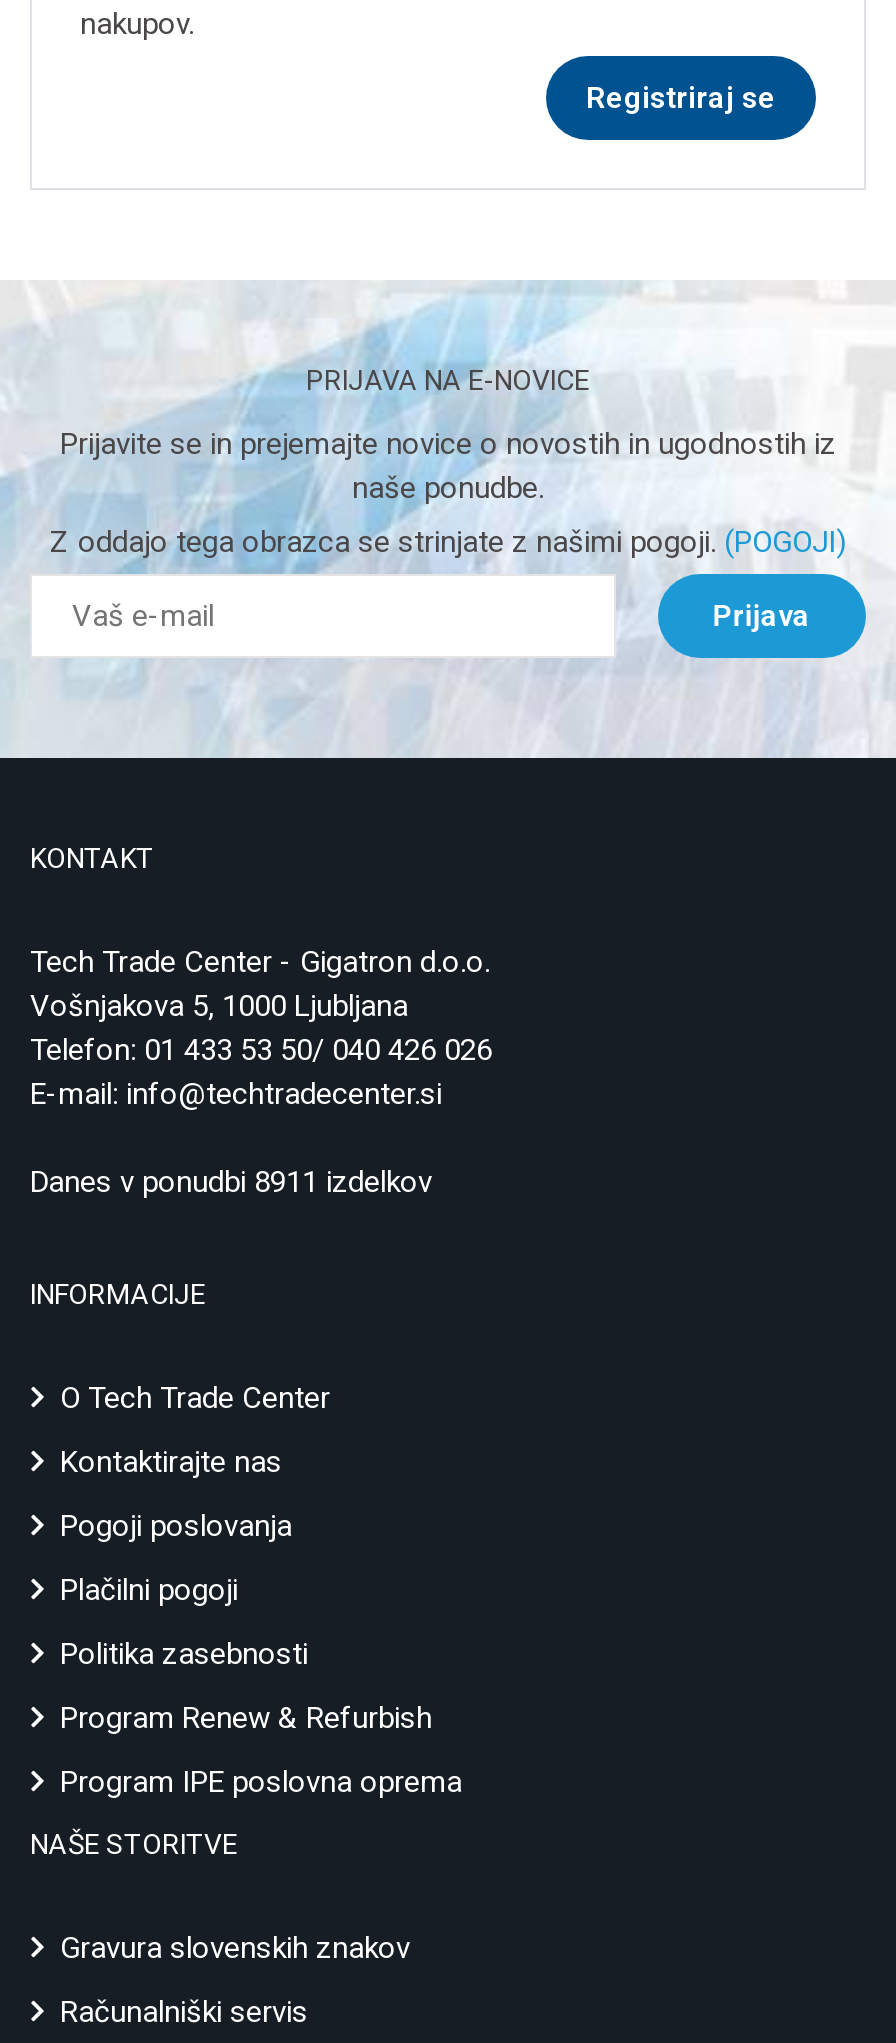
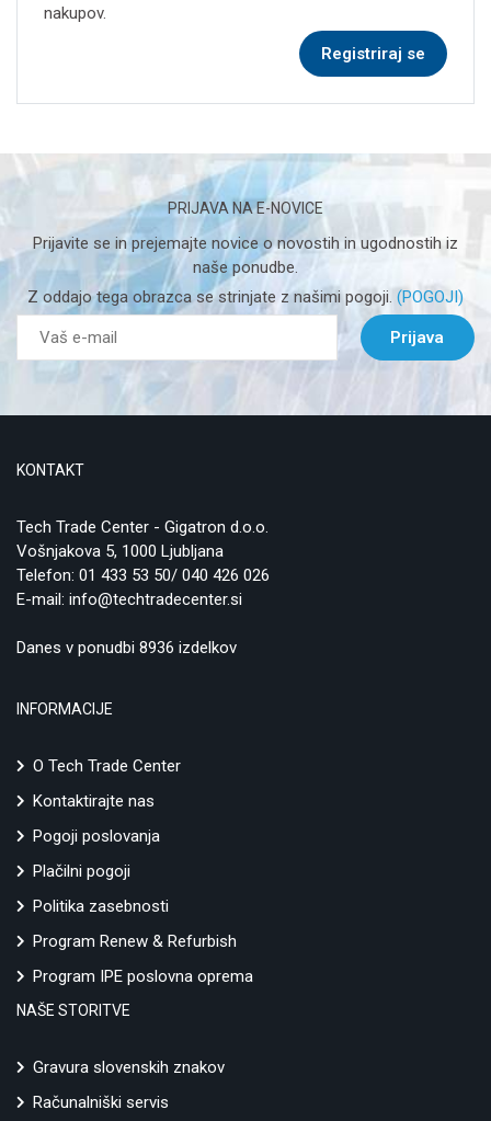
- Danes v ponudbi 8911 izdelkov
+ Danes v ponudbi 8936 izdelkov
